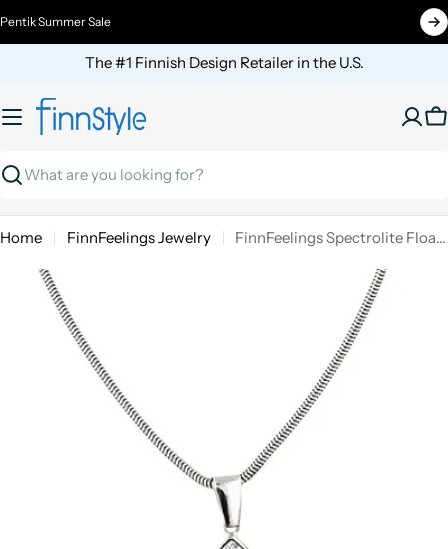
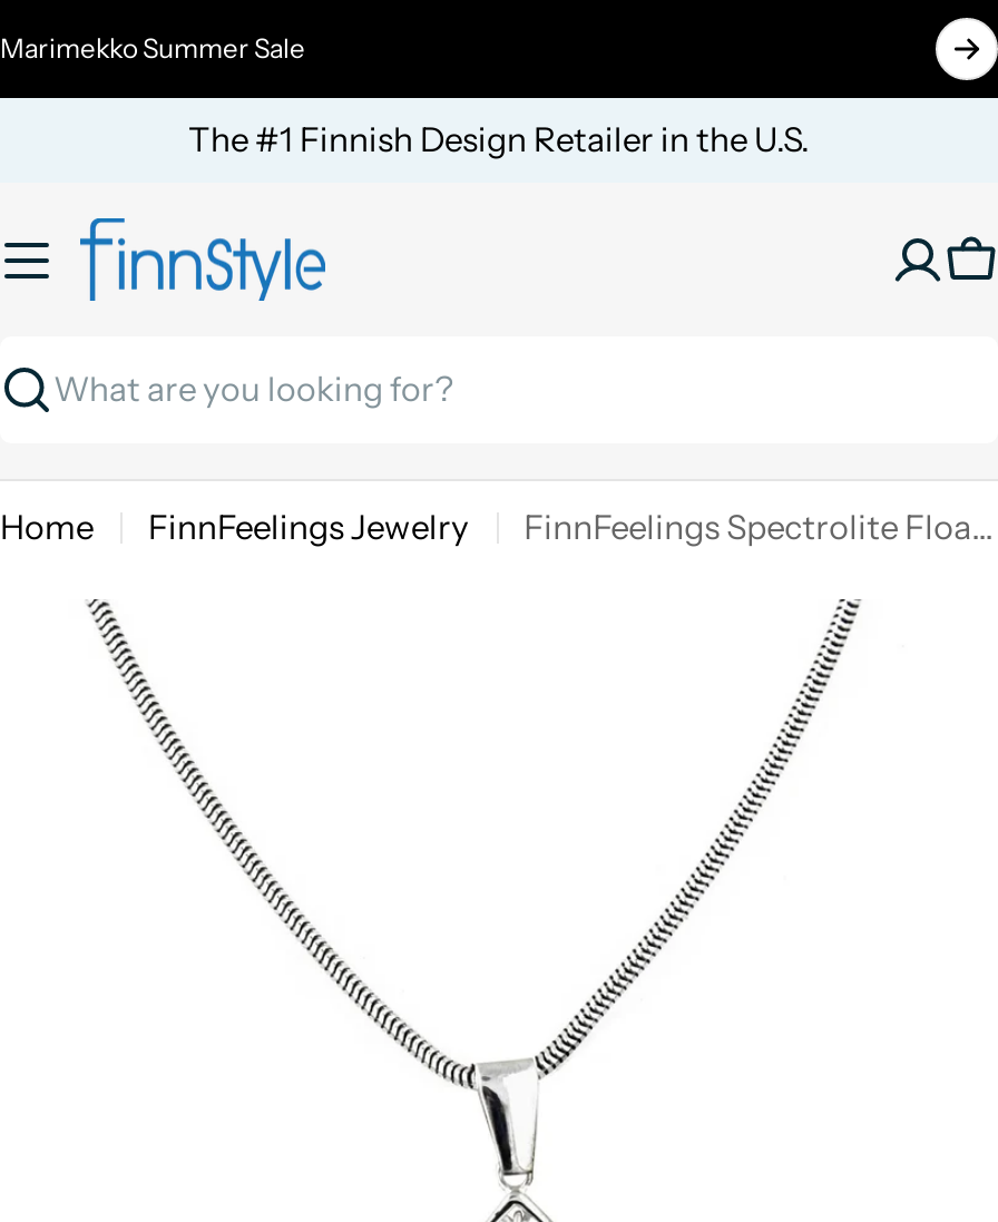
- Pentik Summer Sale
+ Marimekko Summer Sale
